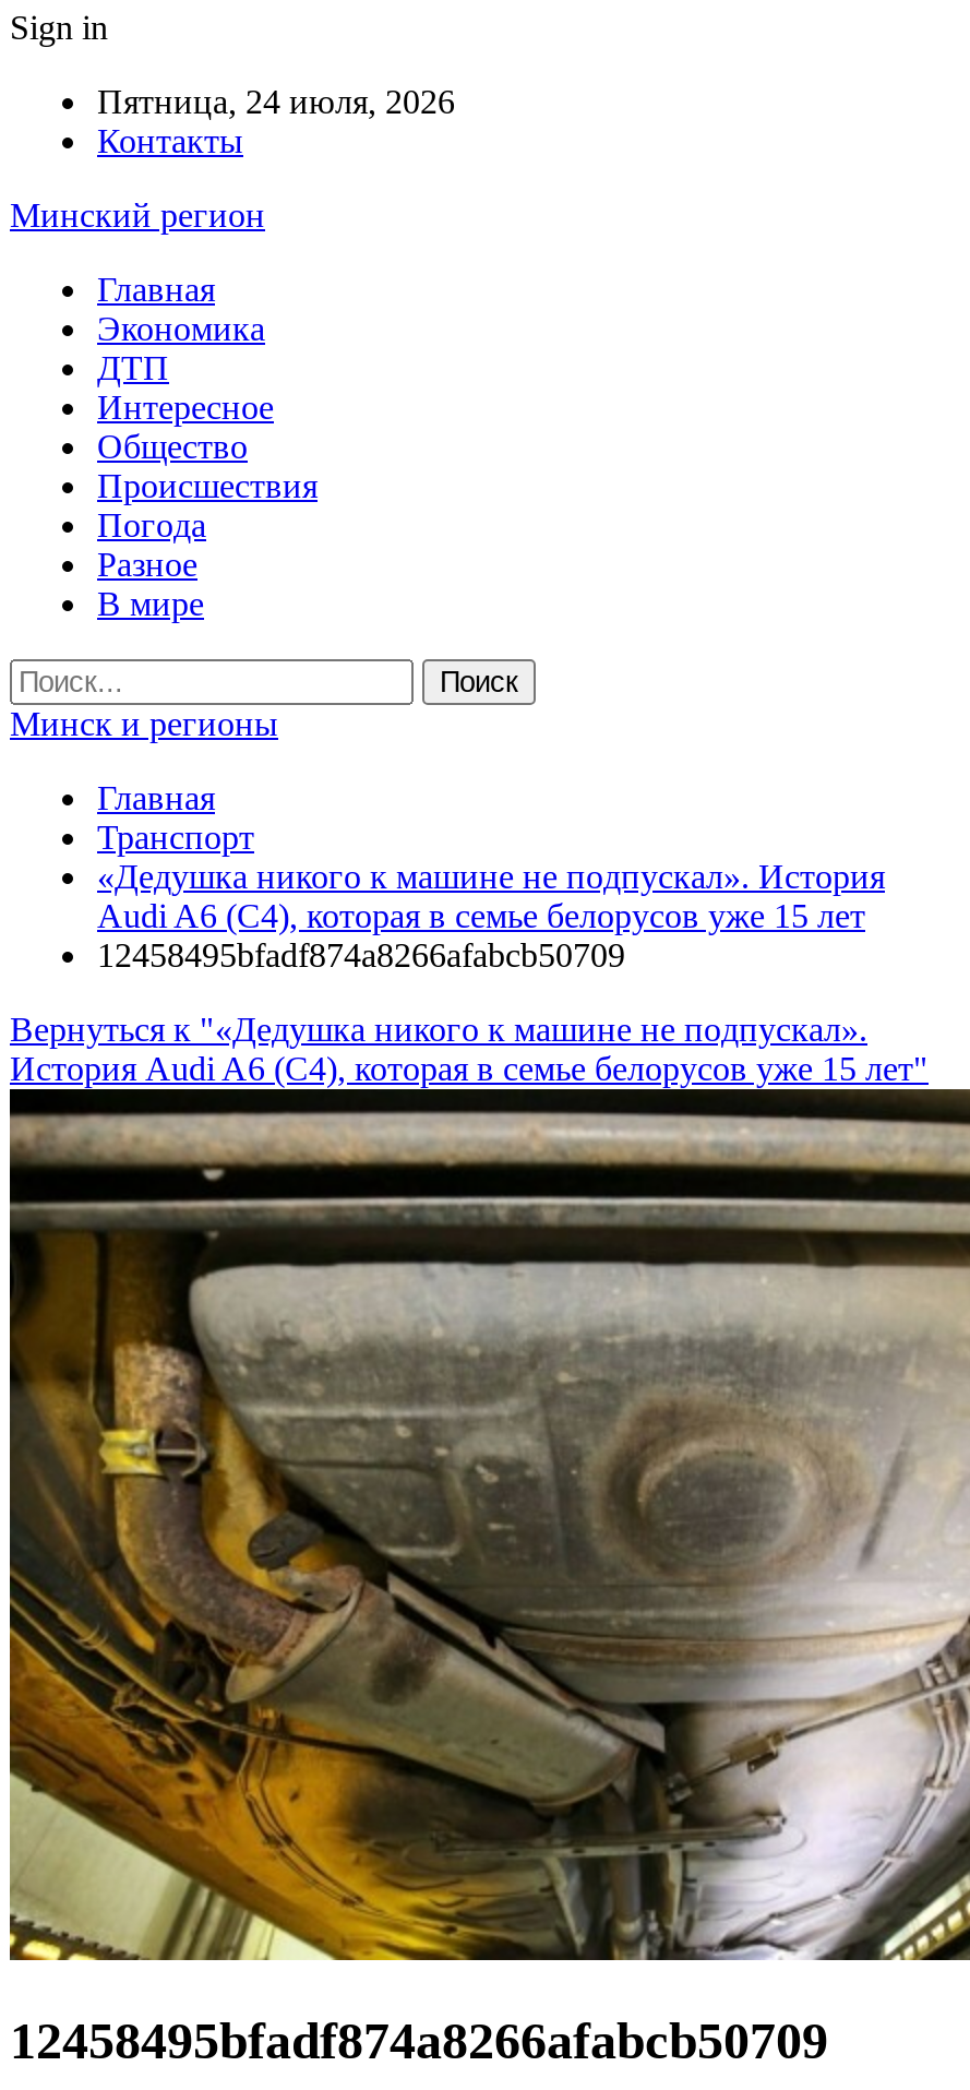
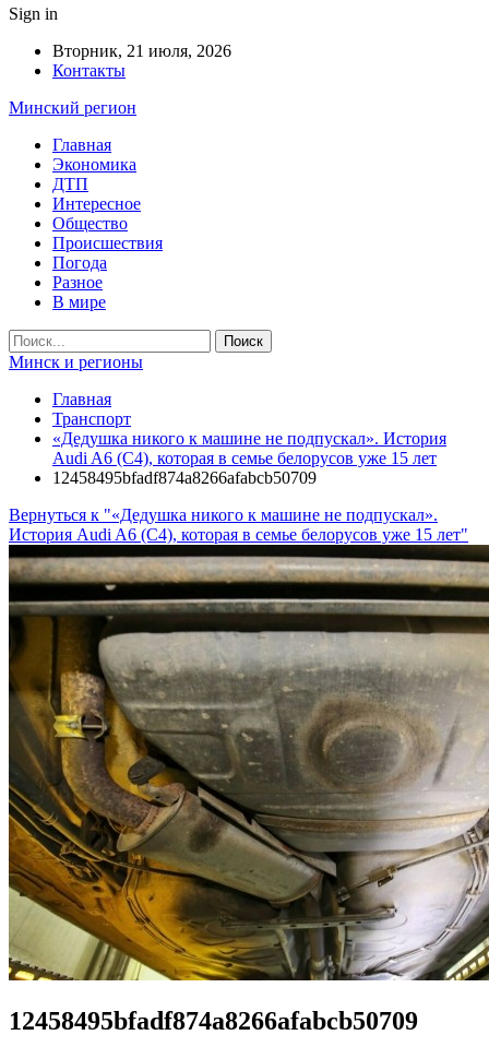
- Пятница, 24 июля, 2026
+ Вторник, 21 июля, 2026
